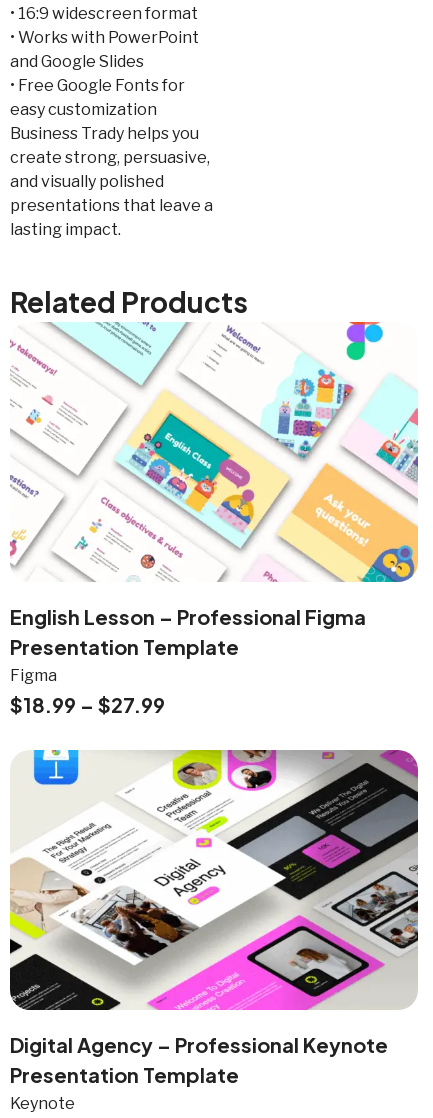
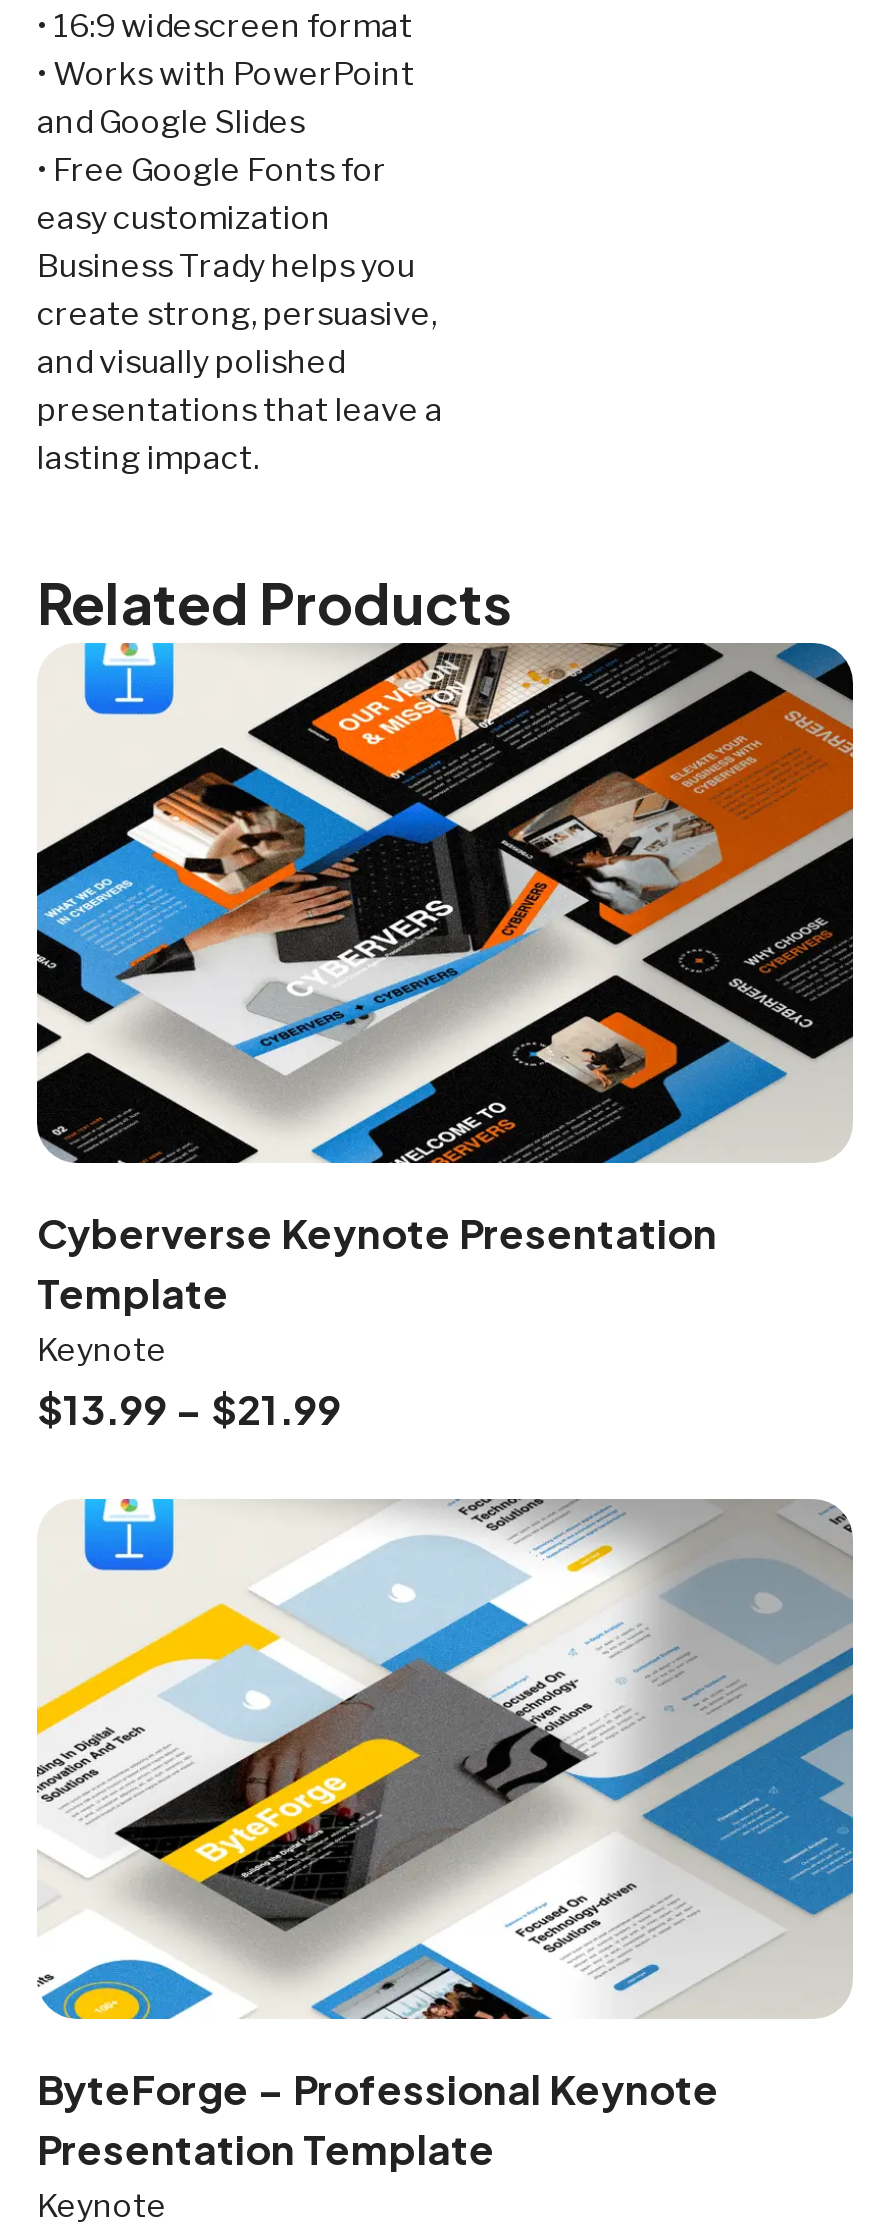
- [image]
- English Lesson – Professional Figma
- Presentation Template
- Figma
- $18.99 – $27.99
+ [image]
+ Cyberverse Keynote Presentation
+ Template
+ Keynote
+ $13.99 – $21.99

- [image]
- Digital Agency – Professional Keynote
+ [image]
+ ByteForge – Professional Keynote
